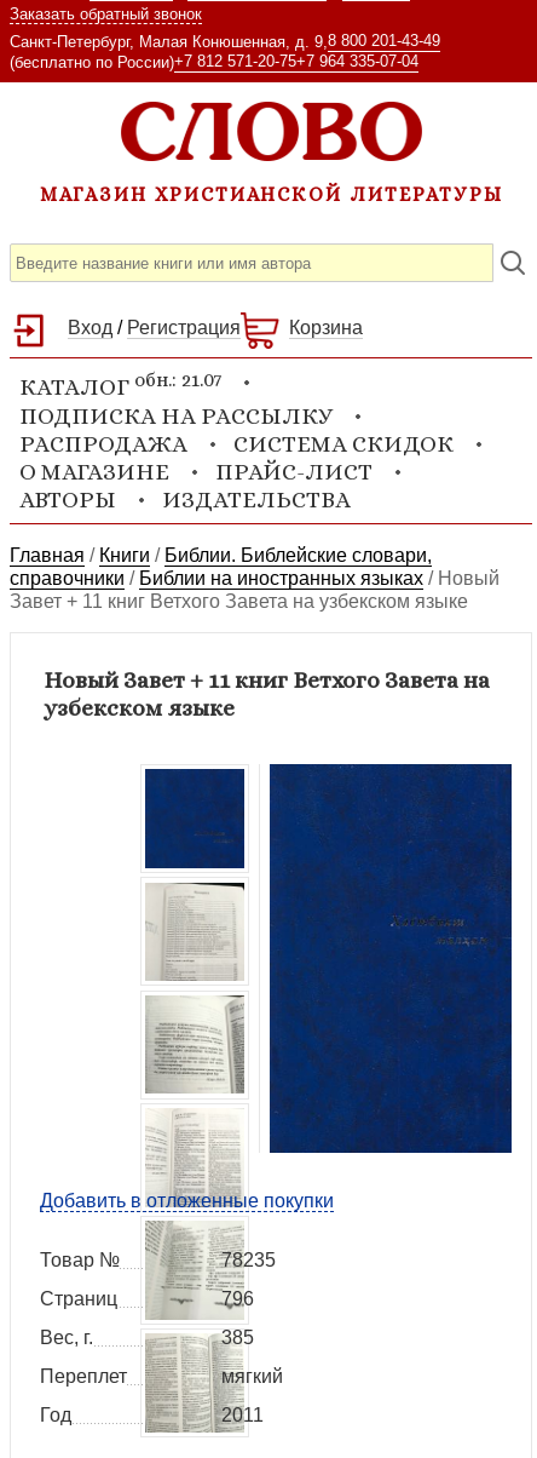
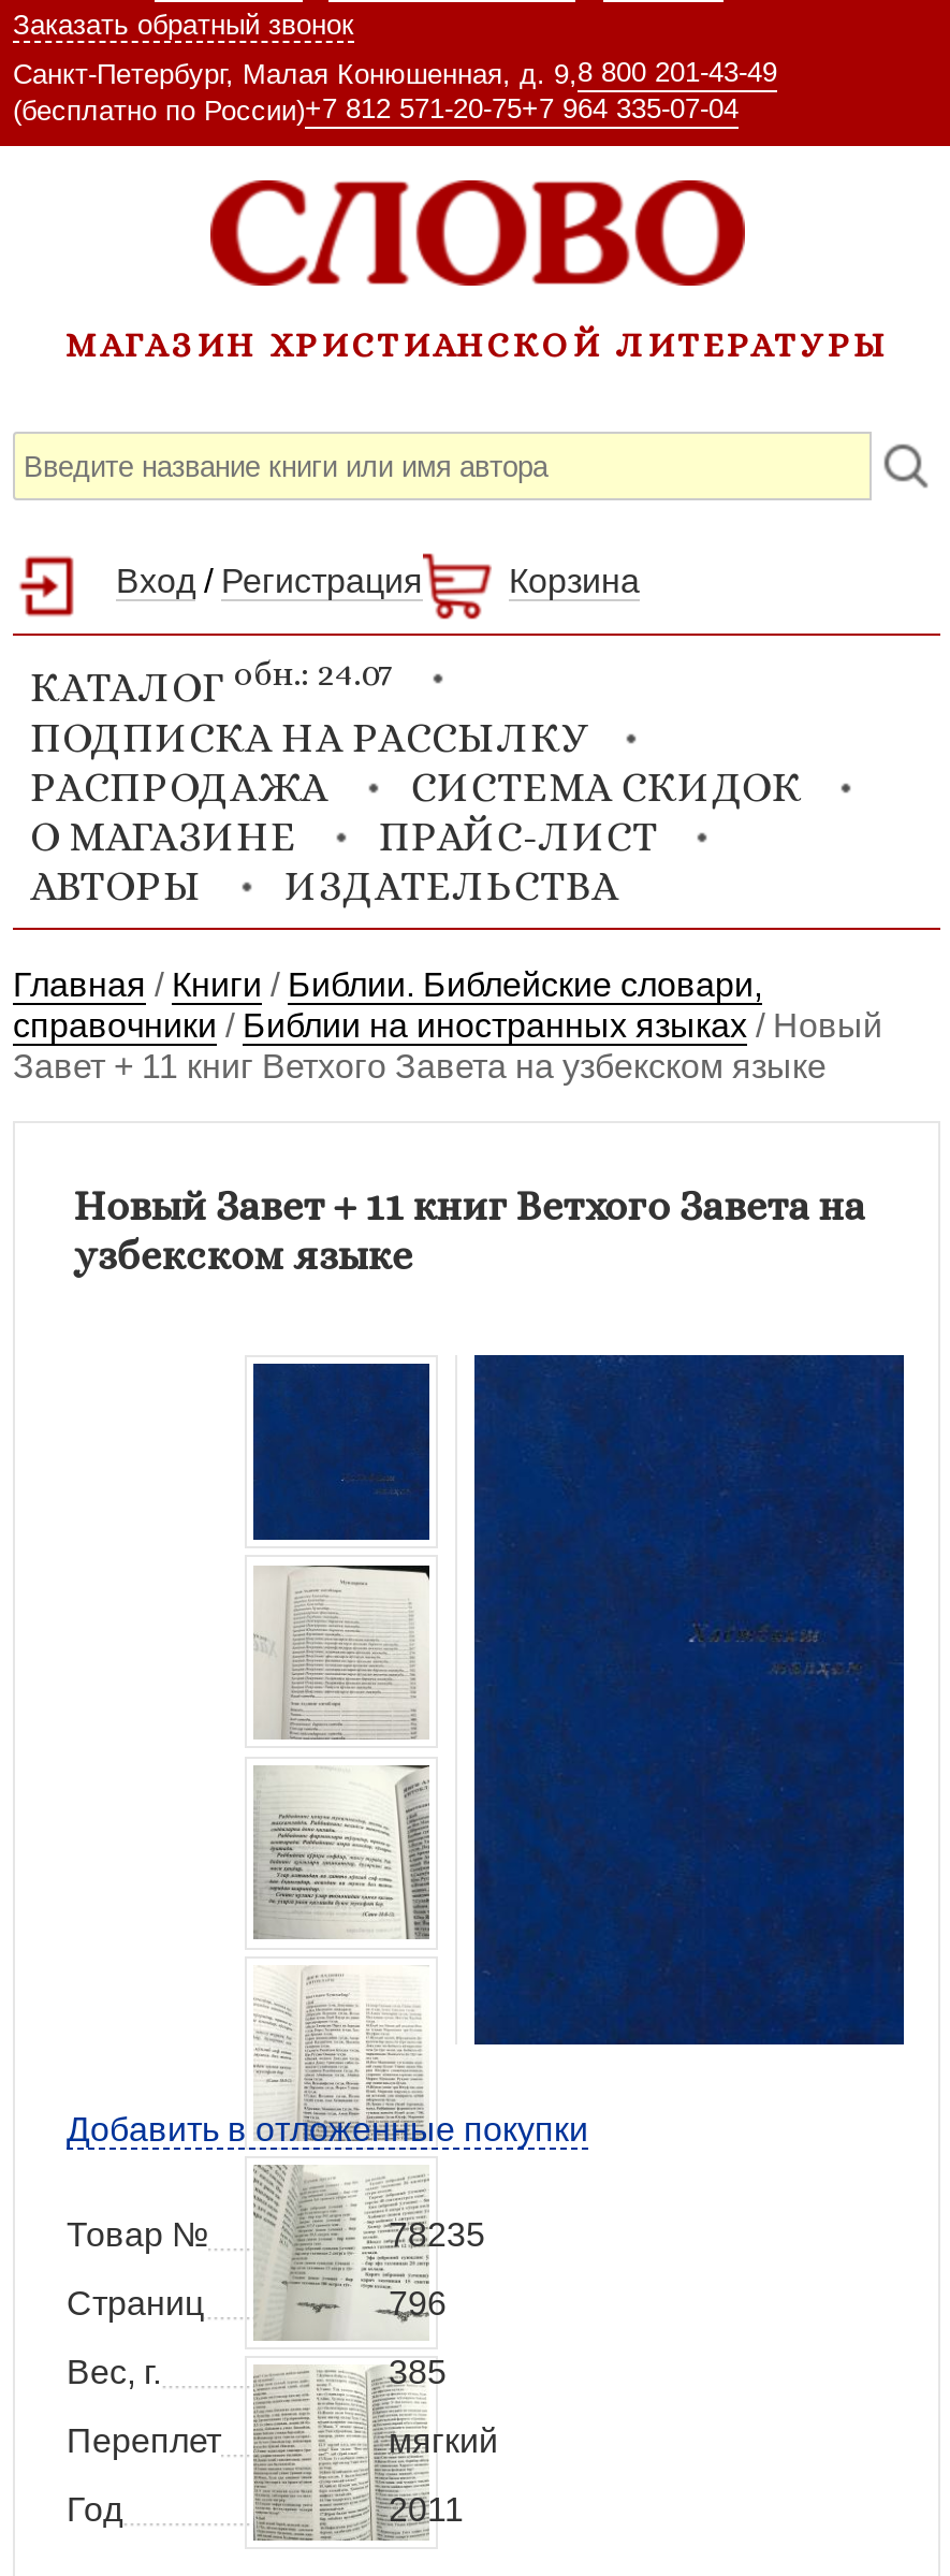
- КАТАЛОГ обн.: 21.07
+ КАТАЛОГ обн.: 24.07
